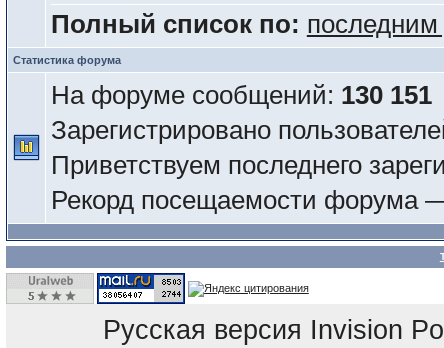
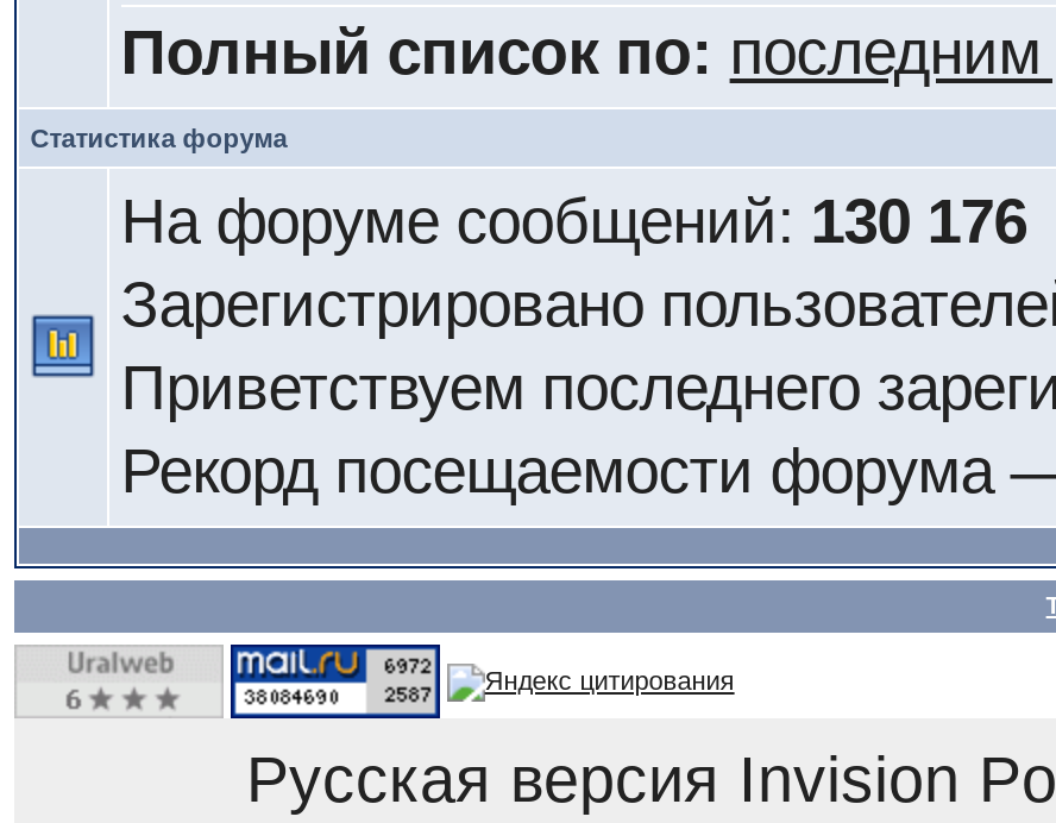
- На форуме сообщений: 130 151
+ На форуме сообщений: 130 176
